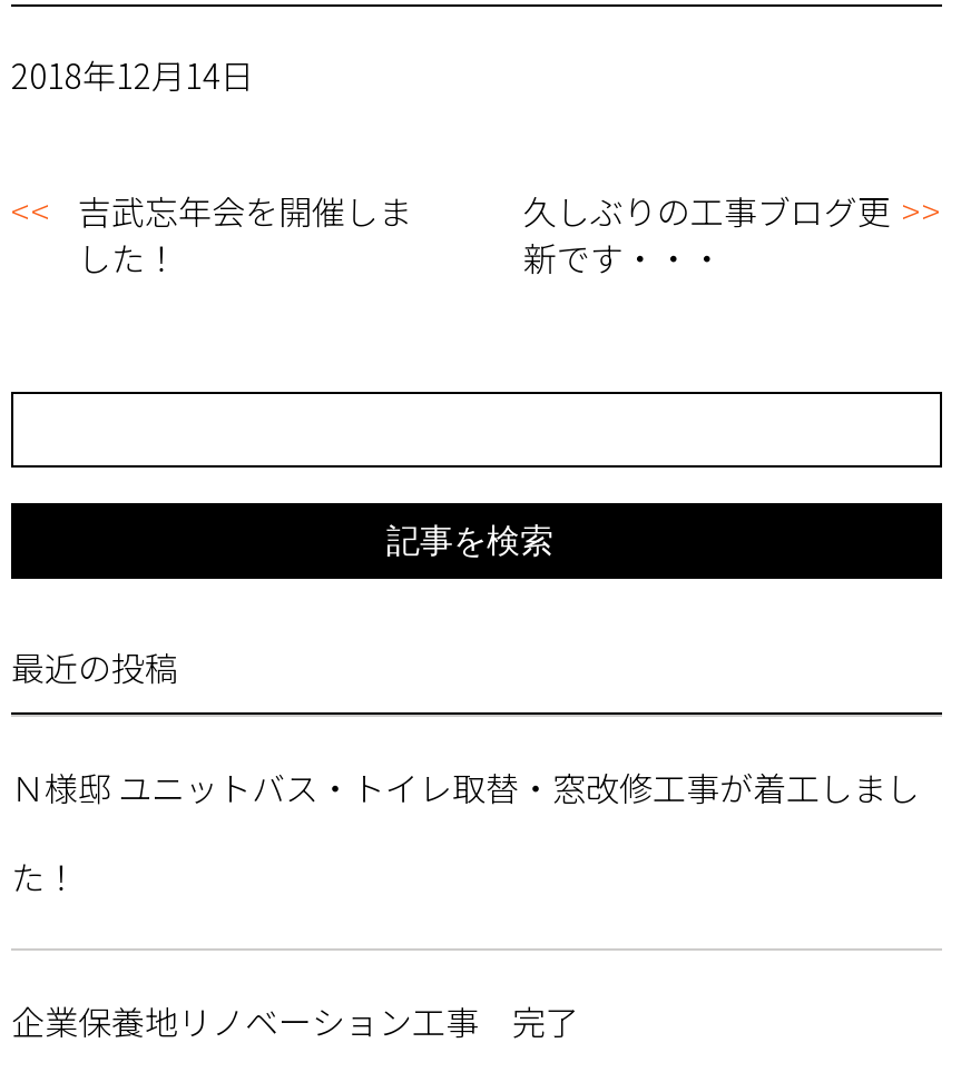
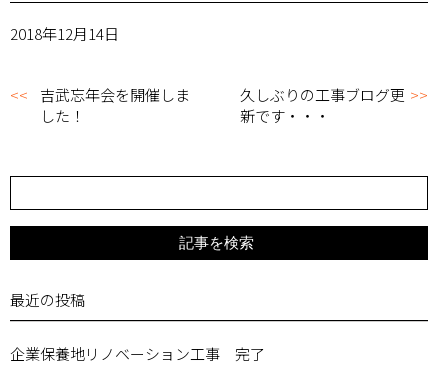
- Ｎ様邸 ユニットバス・トイレ取替・窓改修工事が着工しまし
- た！
